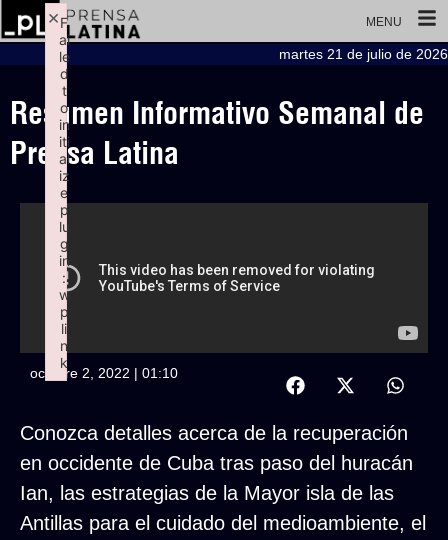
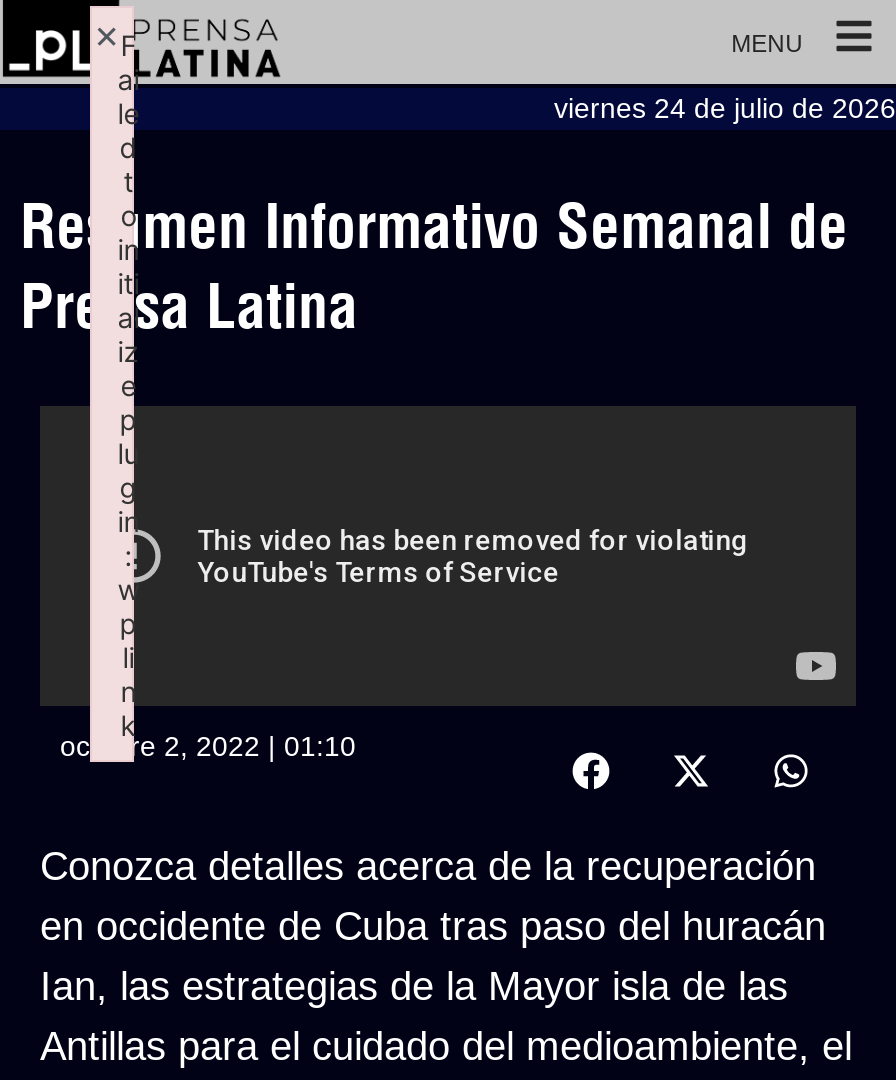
- martes 21 de julio de 2026
+ viernes 24 de julio de 2026
